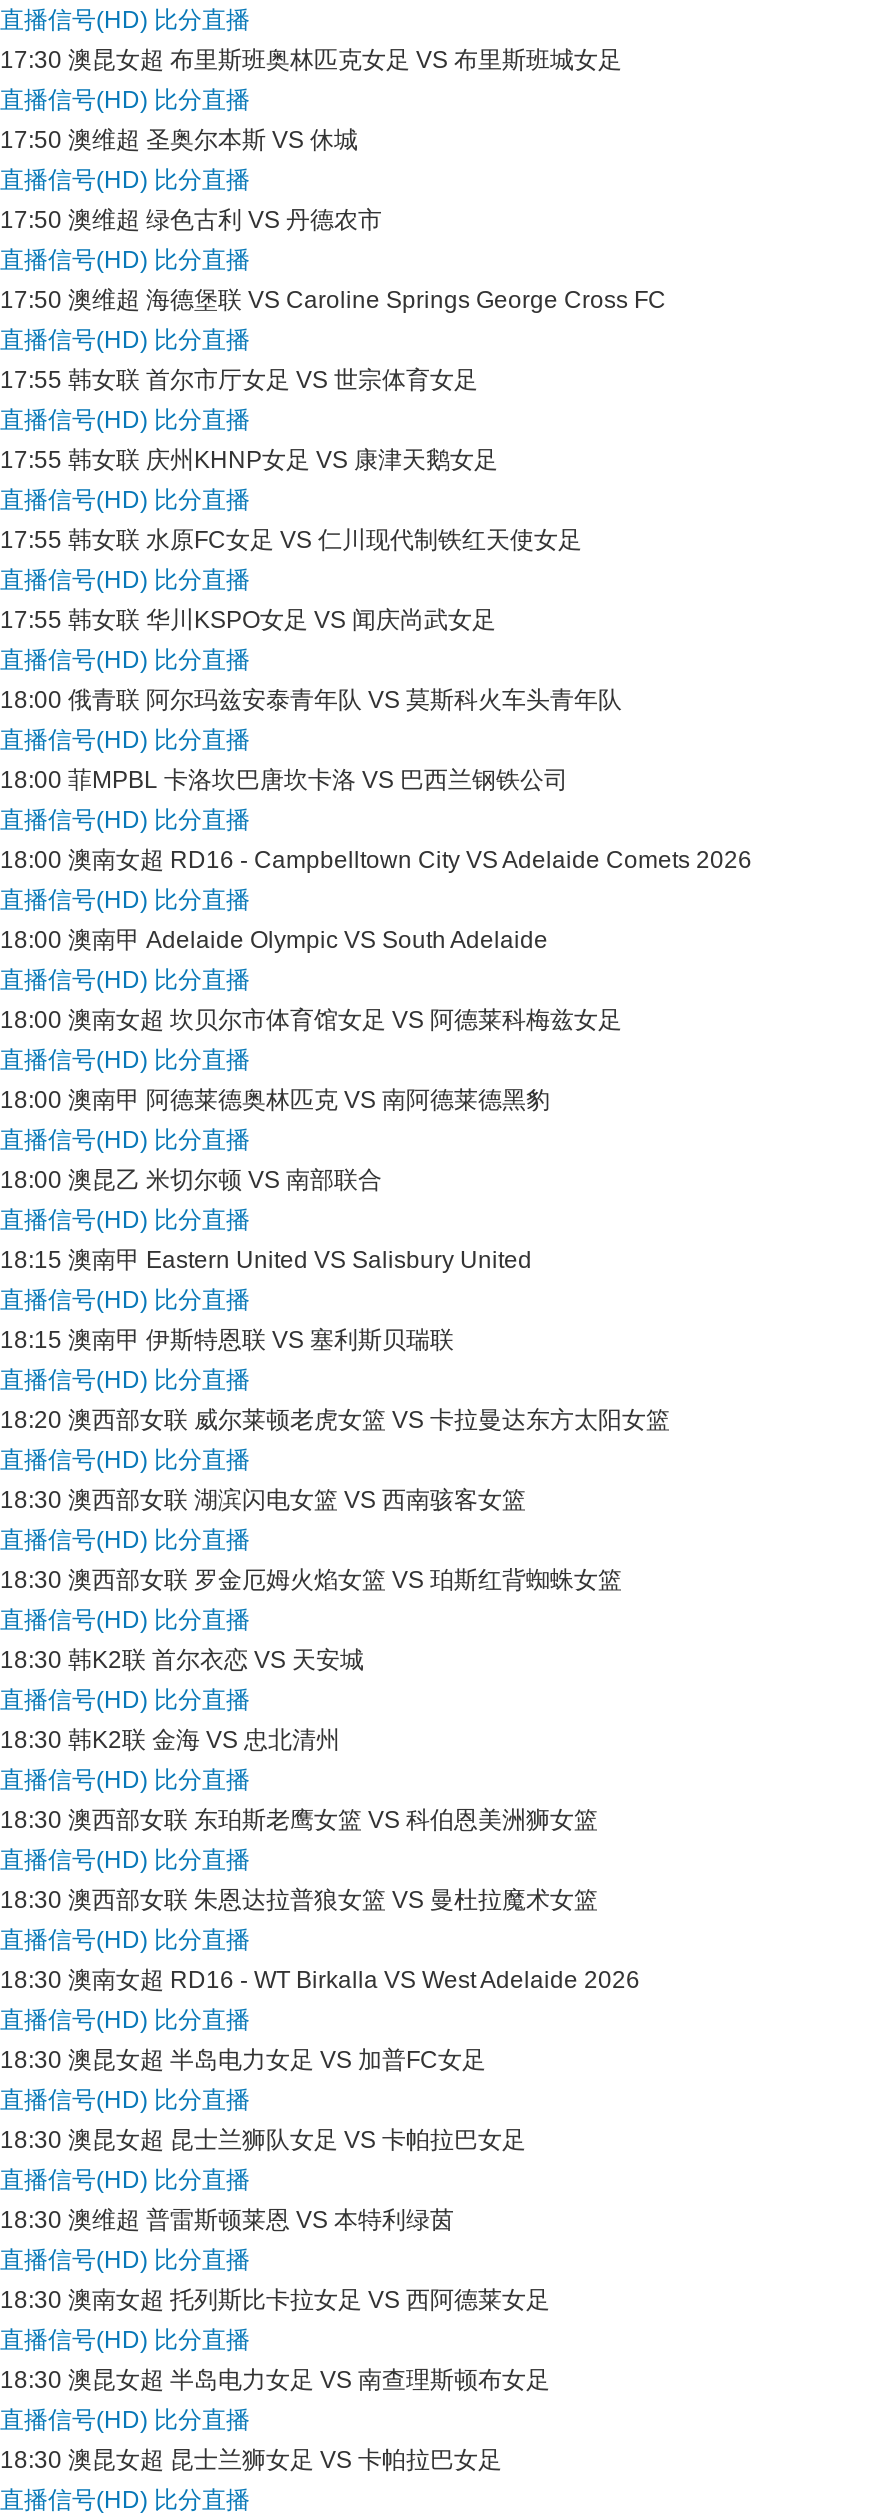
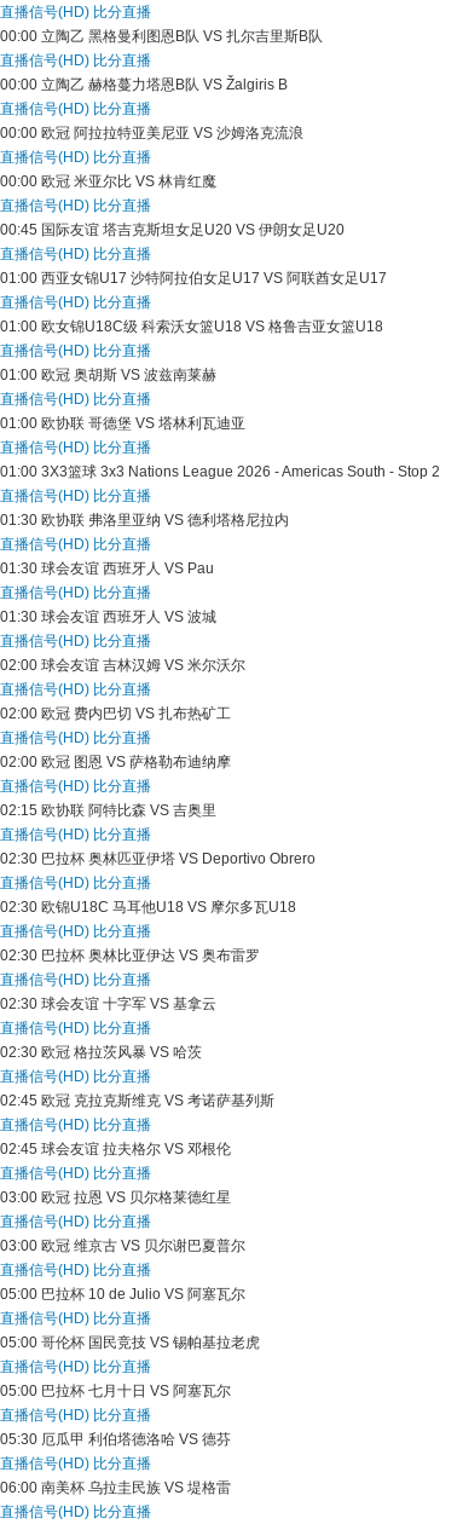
- 17:30 澳昆女超布里斯班奥林匹克女足 VS 布里斯班城女足
+ 00:00 立陶乙黑格曼利图恩B队 VS 扎尔吉里斯B队

- 17:50 澳维超圣奥尔本斯 VS 休城
+ 00:00 立陶乙赫格蔓力塔恩B队 VS Žalgiris B

- 17:50 澳维超绿色古利 VS 丹德农市
+ 00:00 欧冠阿拉拉特亚美尼亚 VS 沙姆洛克流浪

- 17:50 澳维超海德堡联 VS Caroline Springs George Cross FC
+ 00:00 欧冠米亚尔比 VS 林肯红魔

- 17:55 韩女联首尔市厅女足 VS 世宗体育女足
+ 00:45 国际友谊塔吉克斯坦女足U20 VS 伊朗女足U20

- 17:55 韩女联庆州KHNP女足 VS 康津天鹅女足
+ 01:00 西亚女锦U17沙特阿拉伯女足U17 VS 阿联酋女足U17

- 17:55 韩女联水原FC女足 VS 仁川现代制铁红天使女足
+ 01:00 欧女锦U18C级科索沃女篮U18 VS 格鲁吉亚女篮U18

- 17:55 韩女联华川KSPO女足 VS 闻庆尚武女足
+ 01:00 欧冠奥胡斯 VS 波兹南莱赫

- 18:00 俄青联阿尔玛兹安泰青年队 VS 莫斯科火车头青年队
+ 01:00 欧协联哥德堡 VS 塔林利瓦迪亚

- 18:00 菲MPBL卡洛坎巴唐坎卡洛 VS 巴西兰钢铁公司
+ 01:00 3X3篮球3x3 Nations League 2026 - Americas South - Stop 2

- 18:00 澳南女超RD16 - Campbelltown City VS Adelaide Comets 2026
+ 01:30 欧协联弗洛里亚纳 VS 德利塔格尼拉内

- 18:00 澳南甲Adelaide Olympic VS South Adelaide
+ 01:30 球会友谊西班牙人 VS Pau

- 18:00 澳南女超坎贝尔市体育馆女足 VS 阿德莱科梅兹女足
+ 01:30 球会友谊西班牙人 VS 波城

- 18:00 澳南甲阿德莱德奥林匹克 VS 南阿德莱德黑豹
+ 02:00 球会友谊吉林汉姆 VS 米尔沃尔

- 18:00 澳昆乙米切尔顿 VS 南部联合
+ 02:00 欧冠费内巴切 VS 扎布热矿工

- 18:15 澳南甲Eastern United VS Salisbury United
+ 02:00 欧冠图恩 VS 萨格勒布迪纳摩

- 18:15 澳南甲伊斯特恩联 VS 塞利斯贝瑞联
+ 02:15 欧协联阿特比森 VS 吉奥里

- 18:20 澳西部女联威尔莱顿老虎女篮 VS 卡拉曼达东方太阳女篮
+ 02:30 巴拉杯奥林匹亚伊塔 VS Deportivo Obrero

- 18:30 澳西部女联湖滨闪电女篮 VS 西南骇客女篮
+ 02:30 欧锦U18C马耳他U18 VS 摩尔多瓦U18

- 18:30 澳西部女联罗金厄姆火焰女篮 VS 珀斯红背蜘蛛女篮
+ 02:30 巴拉杯奥林比亚伊达 VS 奥布雷罗

- 18:30 韩K2联首尔衣恋 VS 天安城
+ 02:30 球会友谊十字军 VS 基拿云

- 18:30 韩K2联金海 VS 忠北清州
+ 02:30 欧冠格拉茨风暴 VS 哈茨

- 18:30 澳西部女联东珀斯老鹰女篮 VS 科伯恩美洲狮女篮
+ 02:45 欧冠克拉克斯维克 VS 考诺萨基列斯

- 18:30 澳西部女联朱恩达拉普狼女篮 VS 曼杜拉魔术女篮
+ 02:45 球会友谊拉夫格尔 VS 邓根伦

- 18:30 澳南女超RD16 - WT Birkalla VS West Adelaide 2026
+ 03:00 欧冠拉恩 VS 贝尔格莱德红星

- 18:30 澳昆女超半岛电力女足 VS 加普FC女足
+ 03:00 欧冠维京古 VS 贝尔谢巴夏普尔

- 18:30 澳昆女超昆士兰狮队女足 VS 卡帕拉巴女足
+ 05:00 巴拉杯10 de Julio VS 阿塞瓦尔

- 18:30 澳维超普雷斯顿莱恩 VS 本特利绿茵
+ 05:00 哥伦杯国民竞技 VS 锡帕基拉老虎

- 18:30 澳南女超托列斯比卡拉女足 VS 西阿德莱女足
+ 05:00 巴拉杯七月十日 VS 阿塞瓦尔

- 18:30 澳昆女超半岛电力女足 VS 南查理斯顿布女足
+ 05:30 厄瓜甲利伯塔德洛哈 VS 德芬

- 18:30 澳昆女超昆士兰狮女足 VS 卡帕拉巴女足
+ 06:00 南美杯乌拉圭民族 VS 堤格雷
